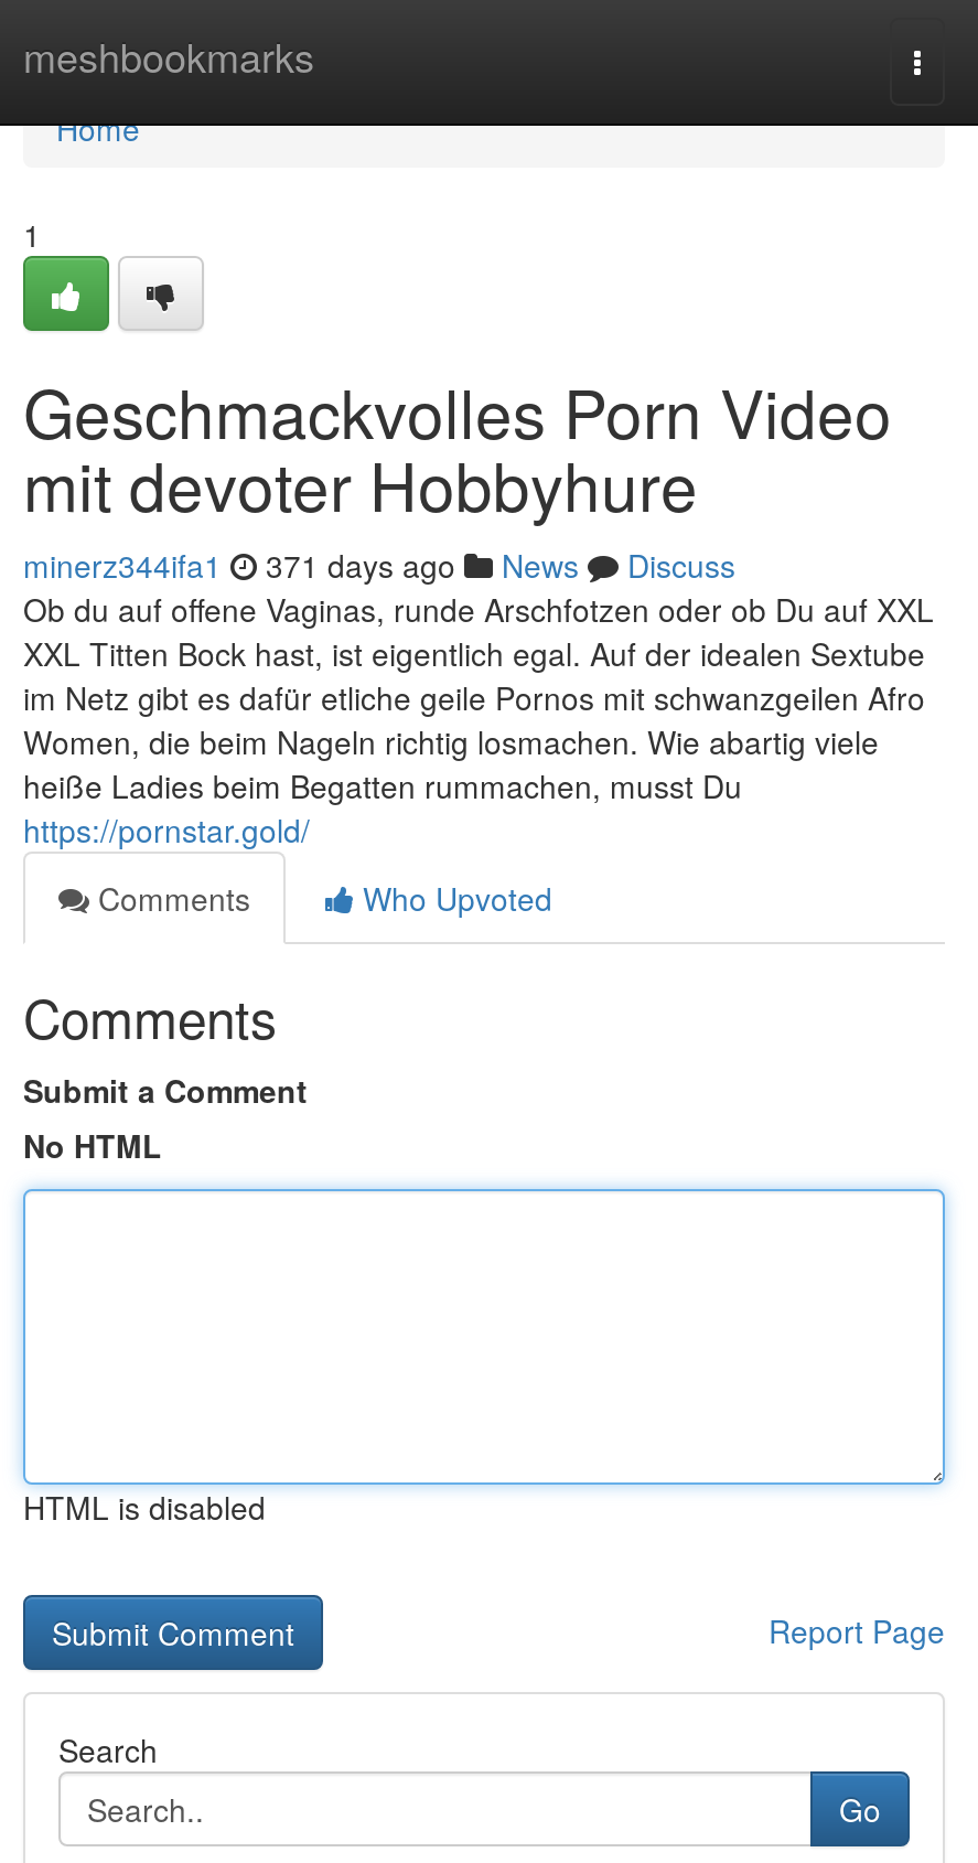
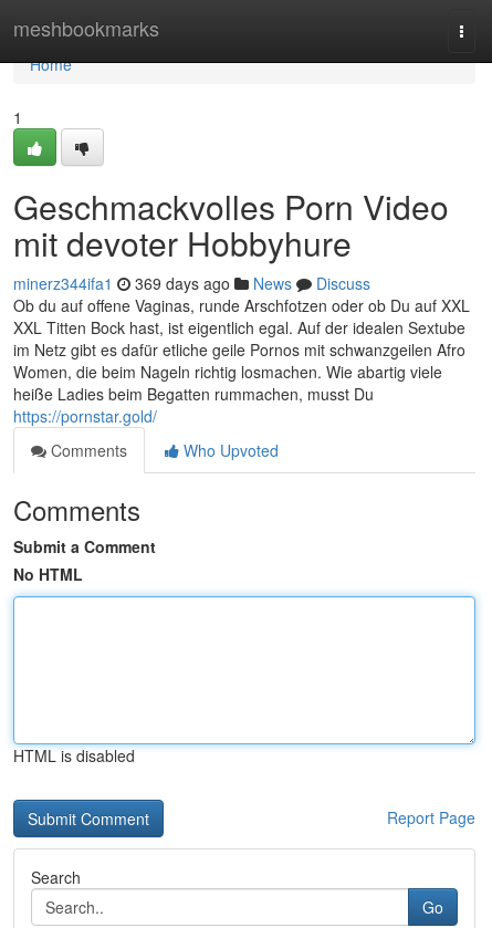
- minerz344ifa1 371 days ago News Discuss
+ minerz344ifa1 369 days ago News Discuss
